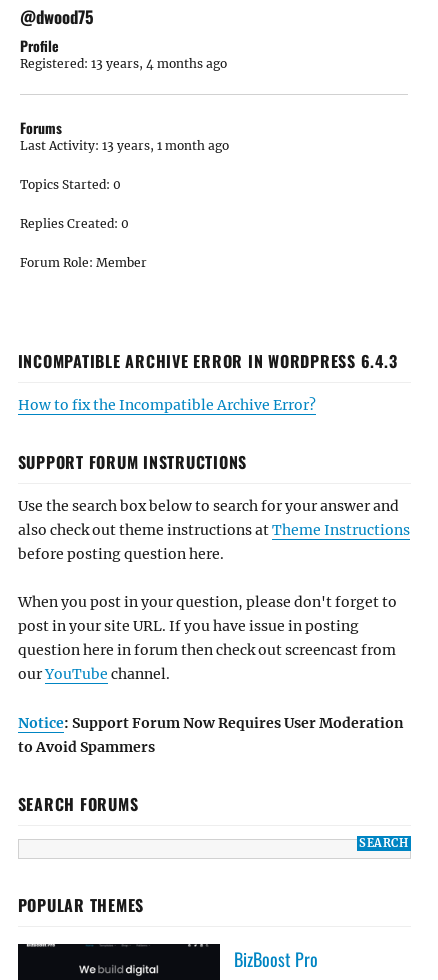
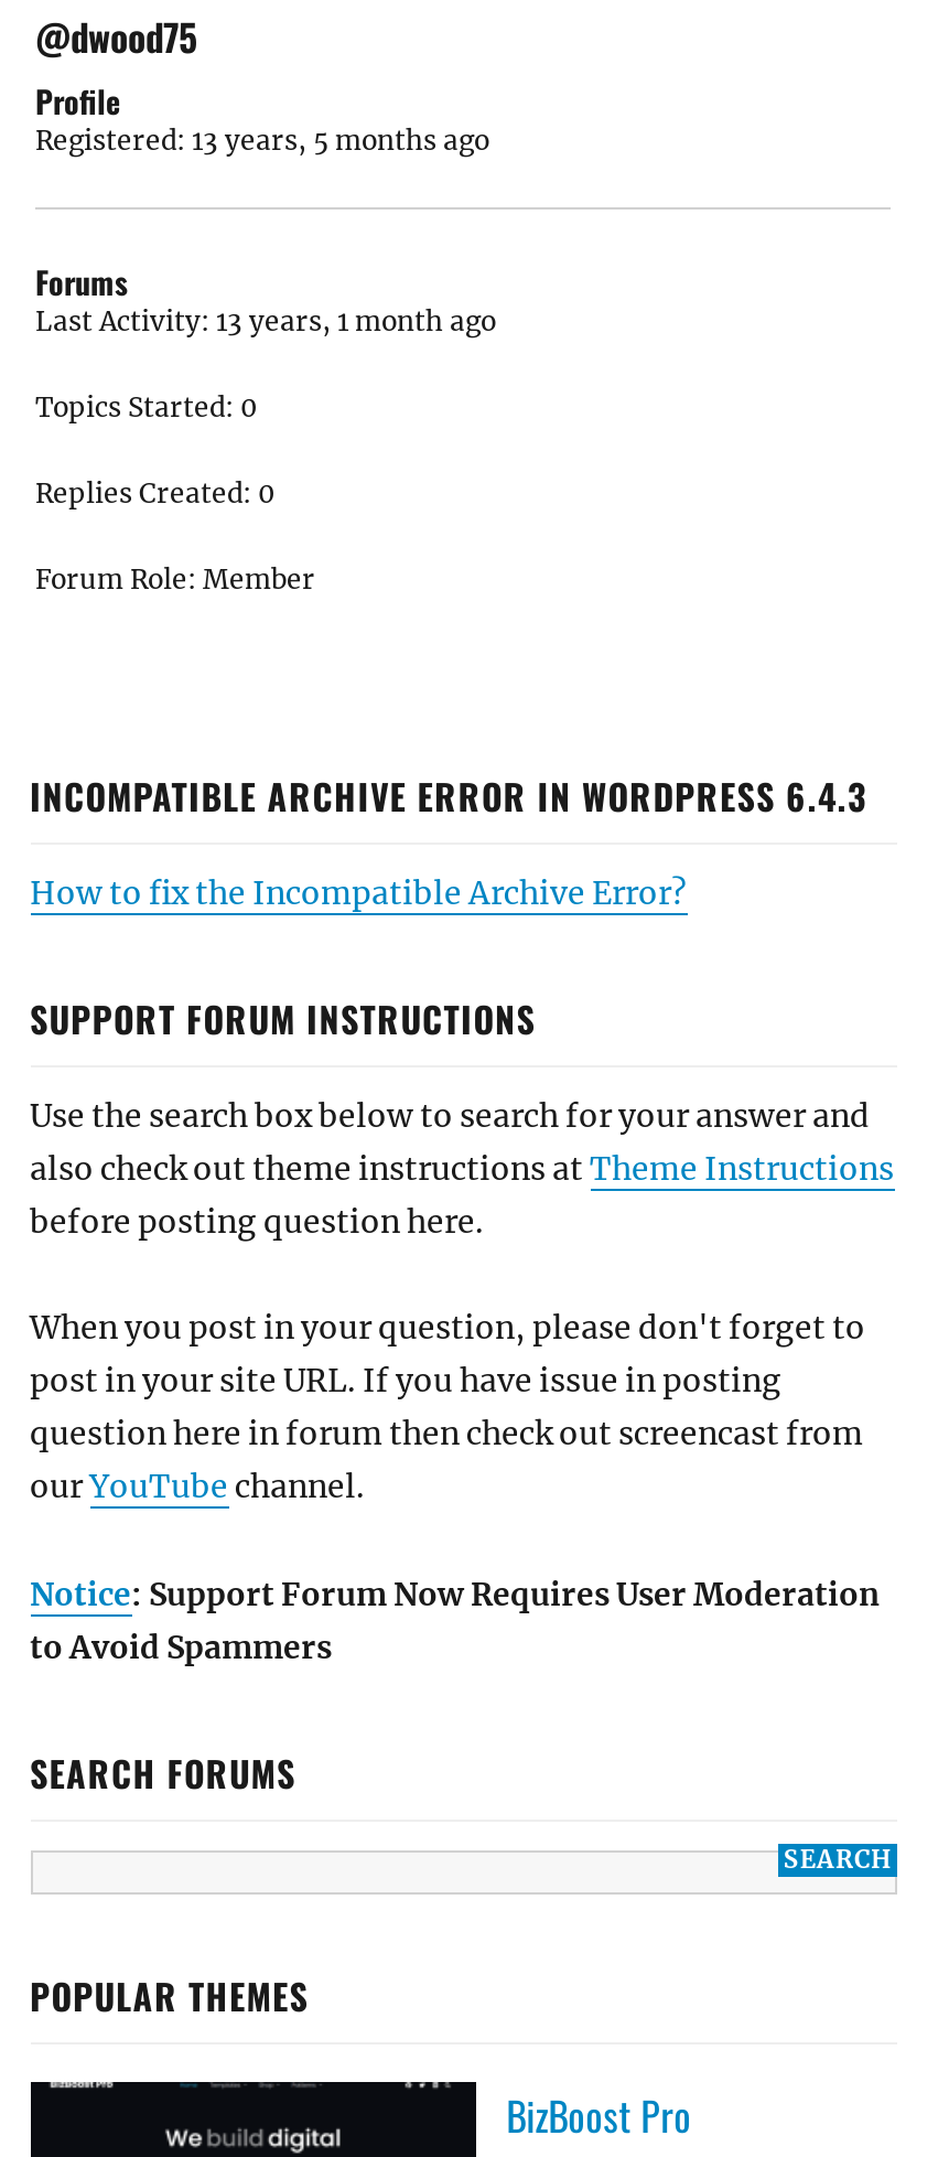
- Registered: 13 years, 4 months ago
+ Registered: 13 years, 5 months ago
